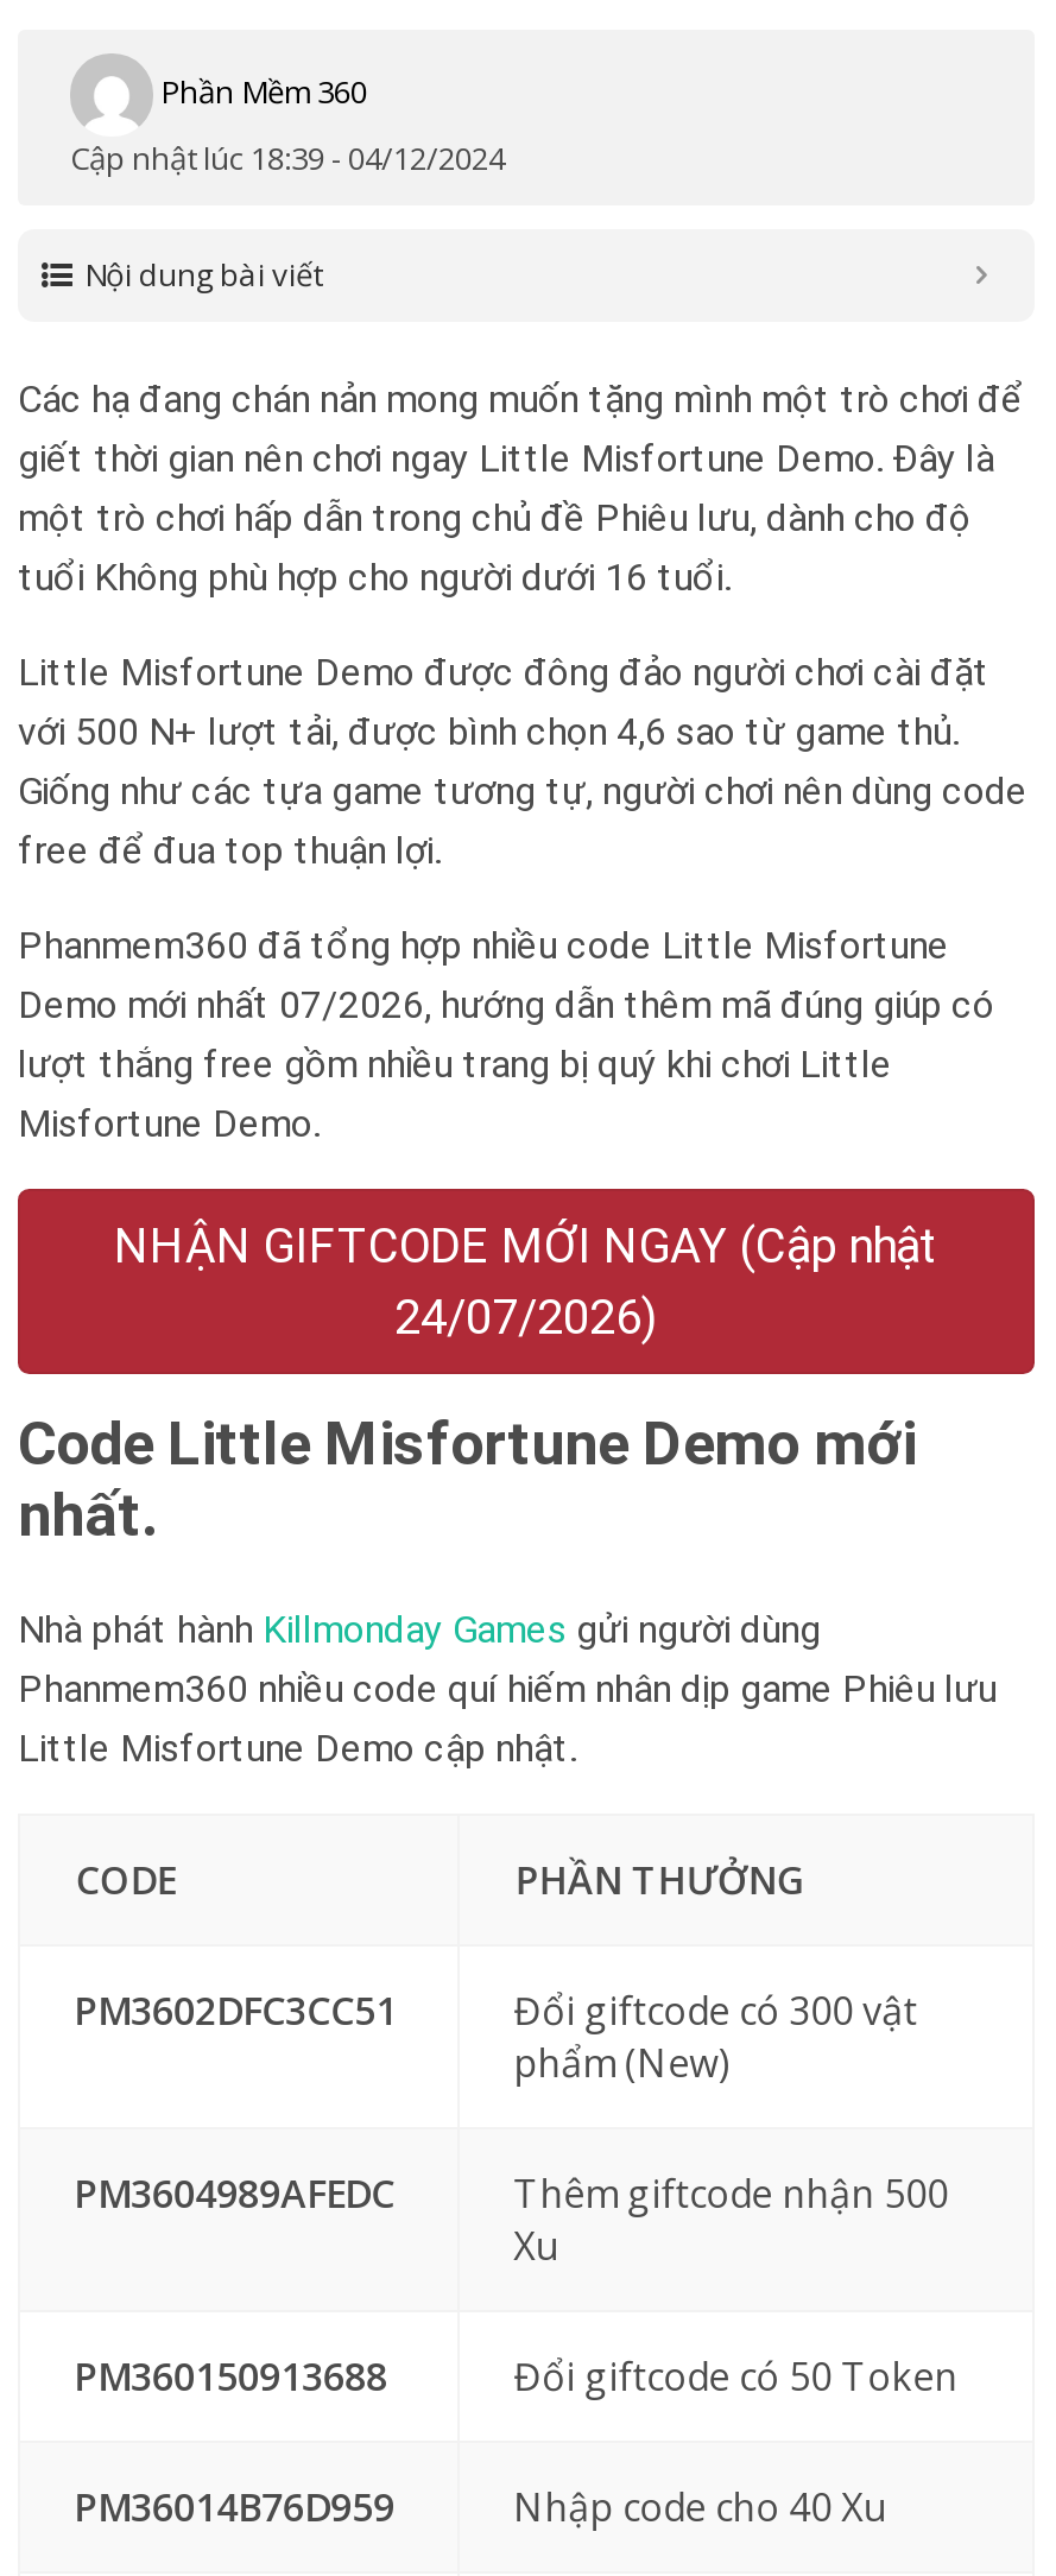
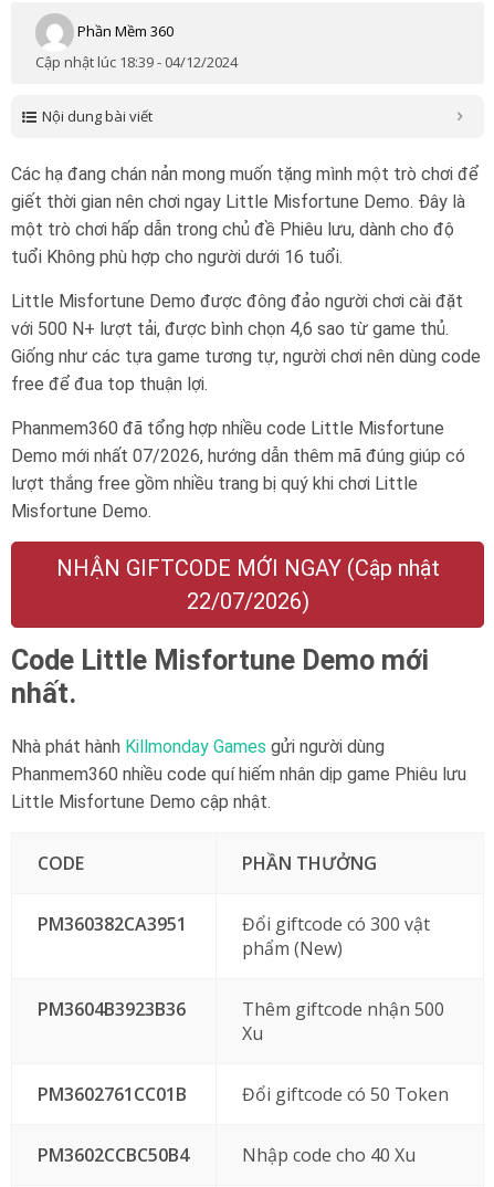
- 24/07/2026)
+ 22/07/2026)

- PM3602DFC3CC51
+ PM360382CA3951

- PM3604989AFEDC
+ PM3604B3923B36

- PM360150913688
+ PM3602761CC01B

- PM36014B76D959
+ PM3602CCBC50B4
